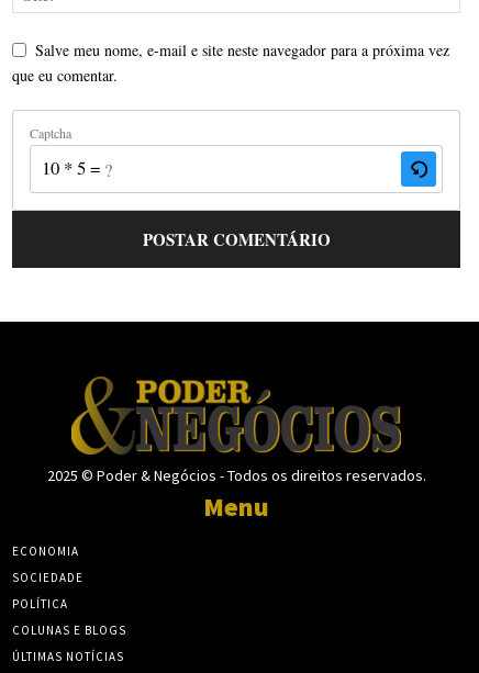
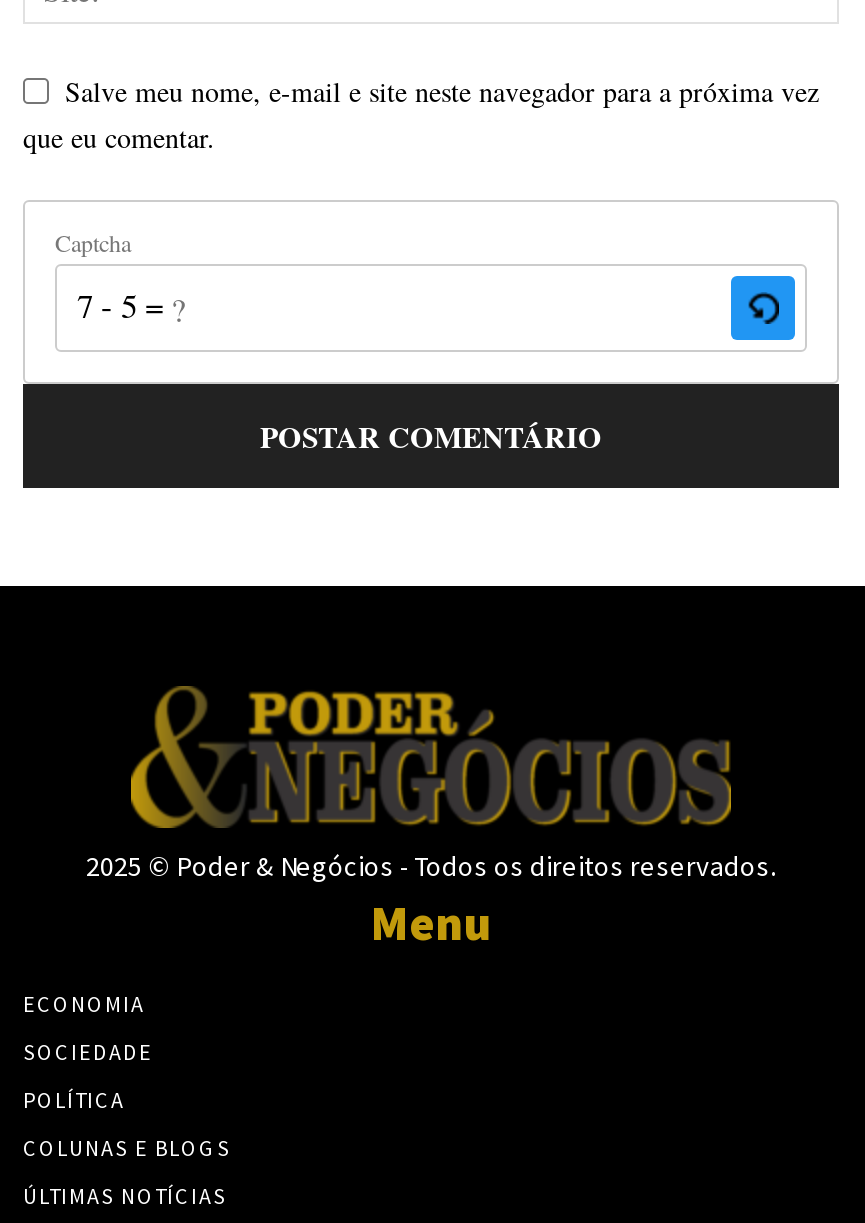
- 10 * 5 = ?
+ 7 - 5 = ?
